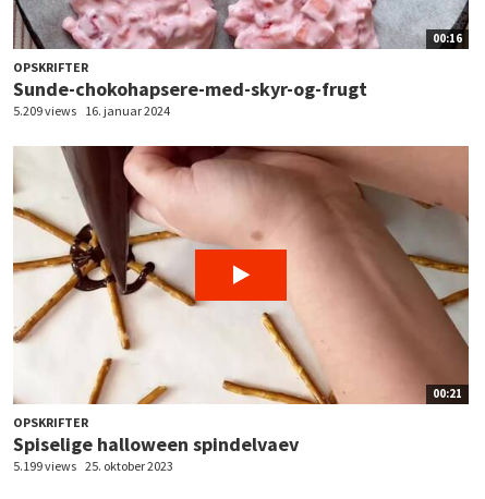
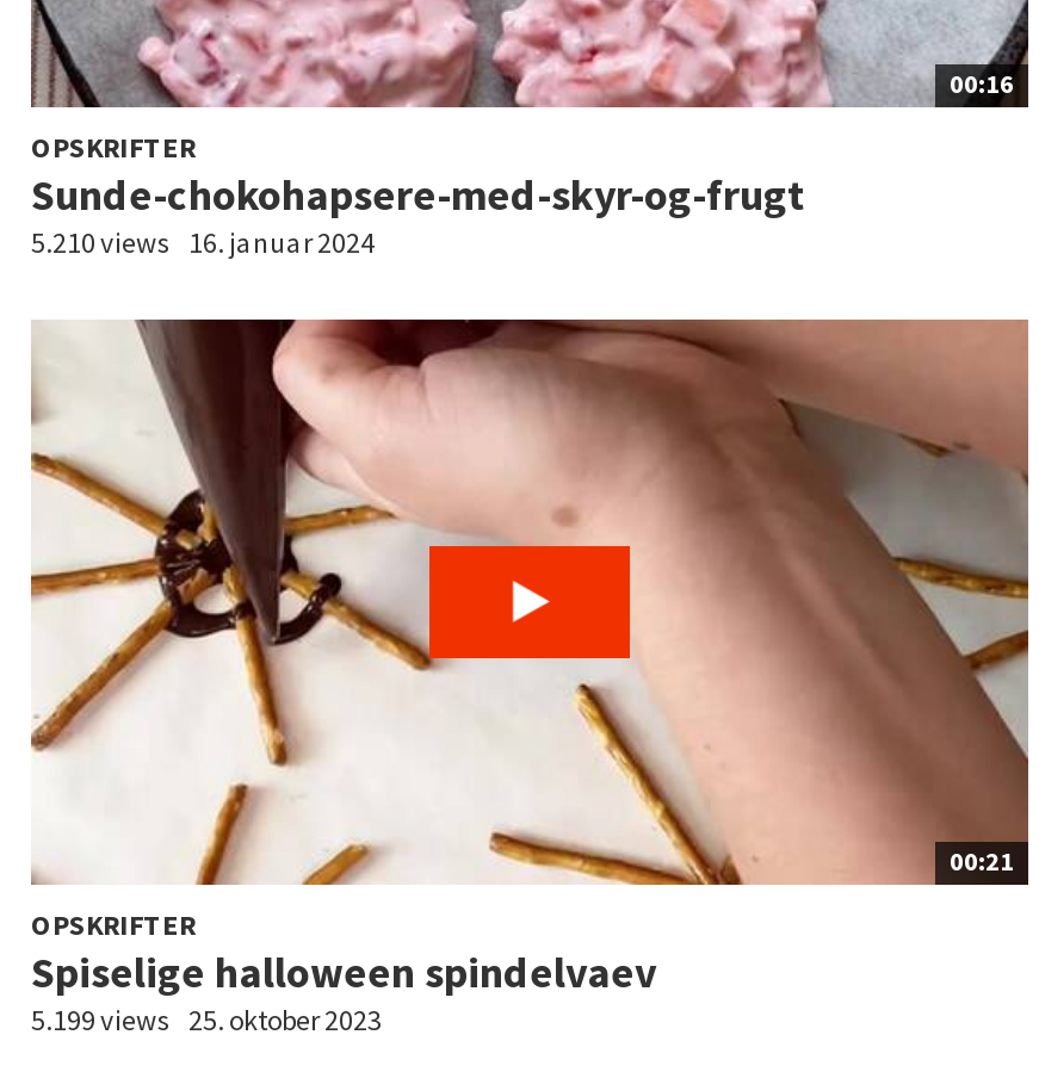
- 5.209 views 16. januar 2024
+ 5.210 views 16. januar 2024
